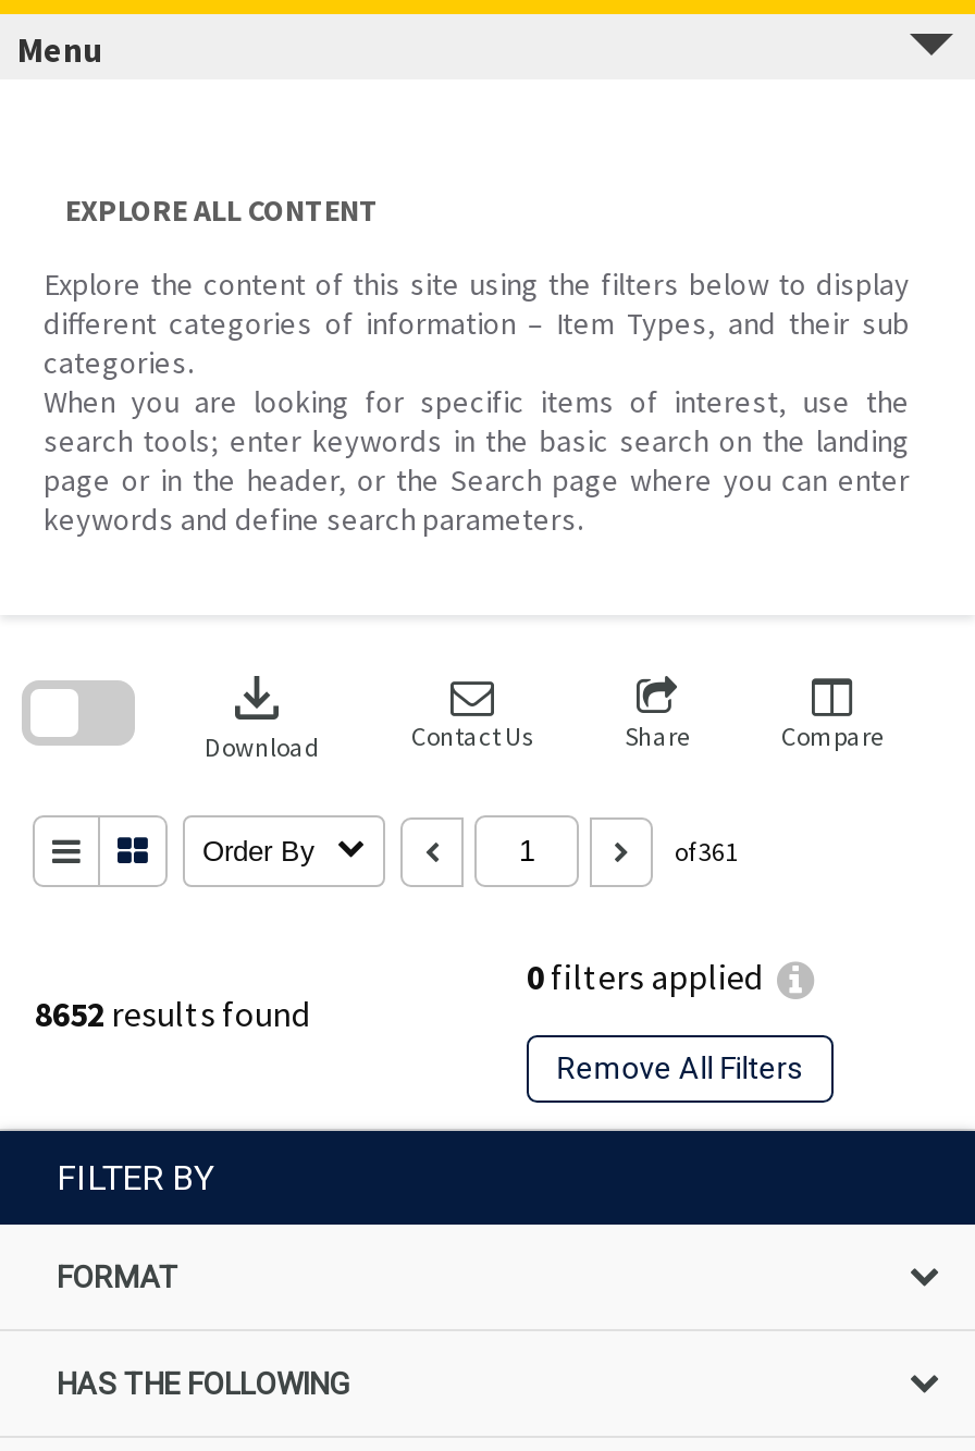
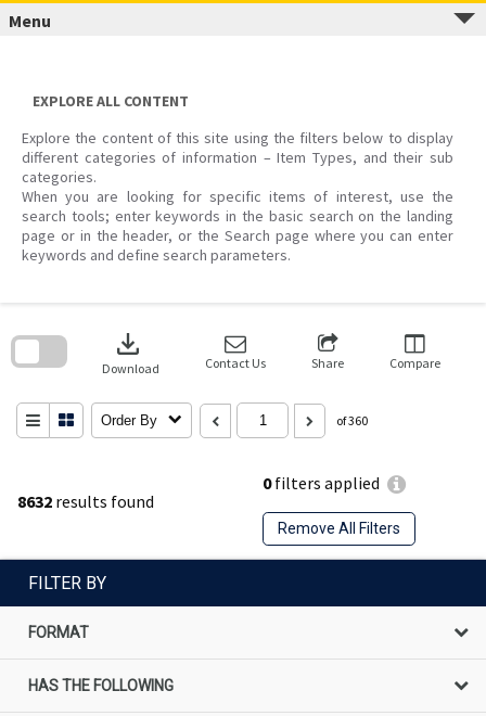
- of 361
+ of 360

- 8652 results found
+ 8632 results found
